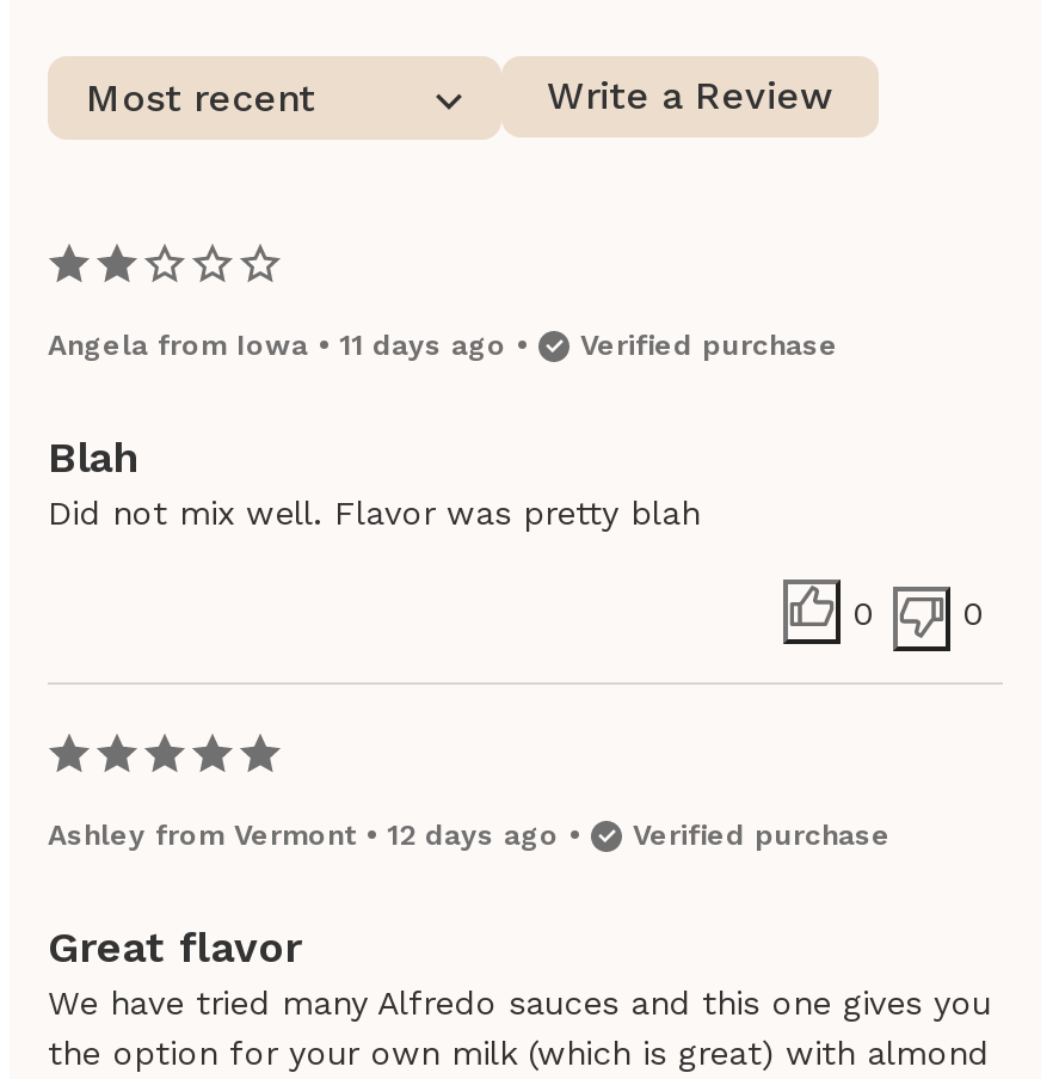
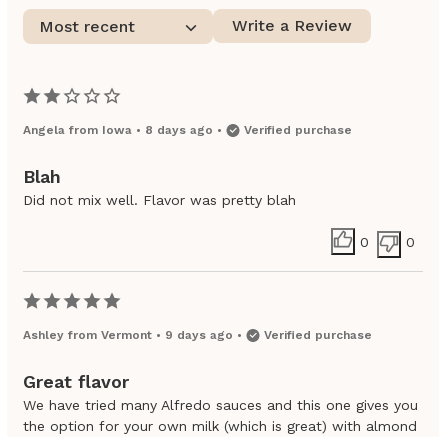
- Angela from Iowa • 11 days ago •
+ Angela from Iowa • 8 days ago •

- Ashley from Vermont • 12 days ago •
+ Ashley from Vermont • 9 days ago •
